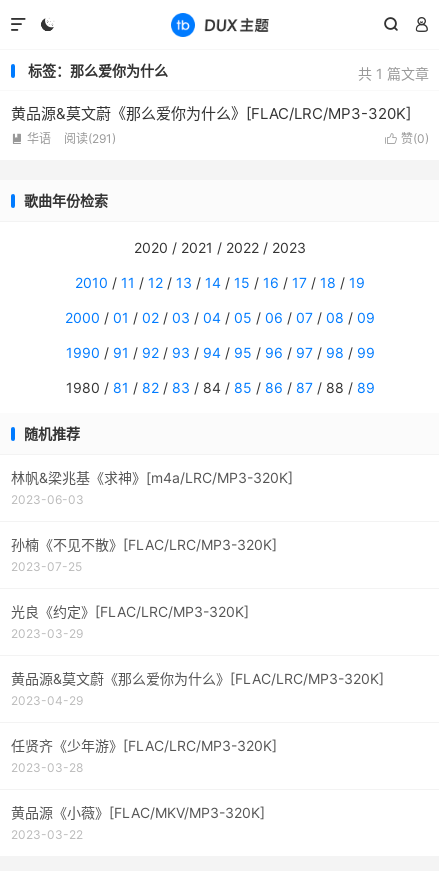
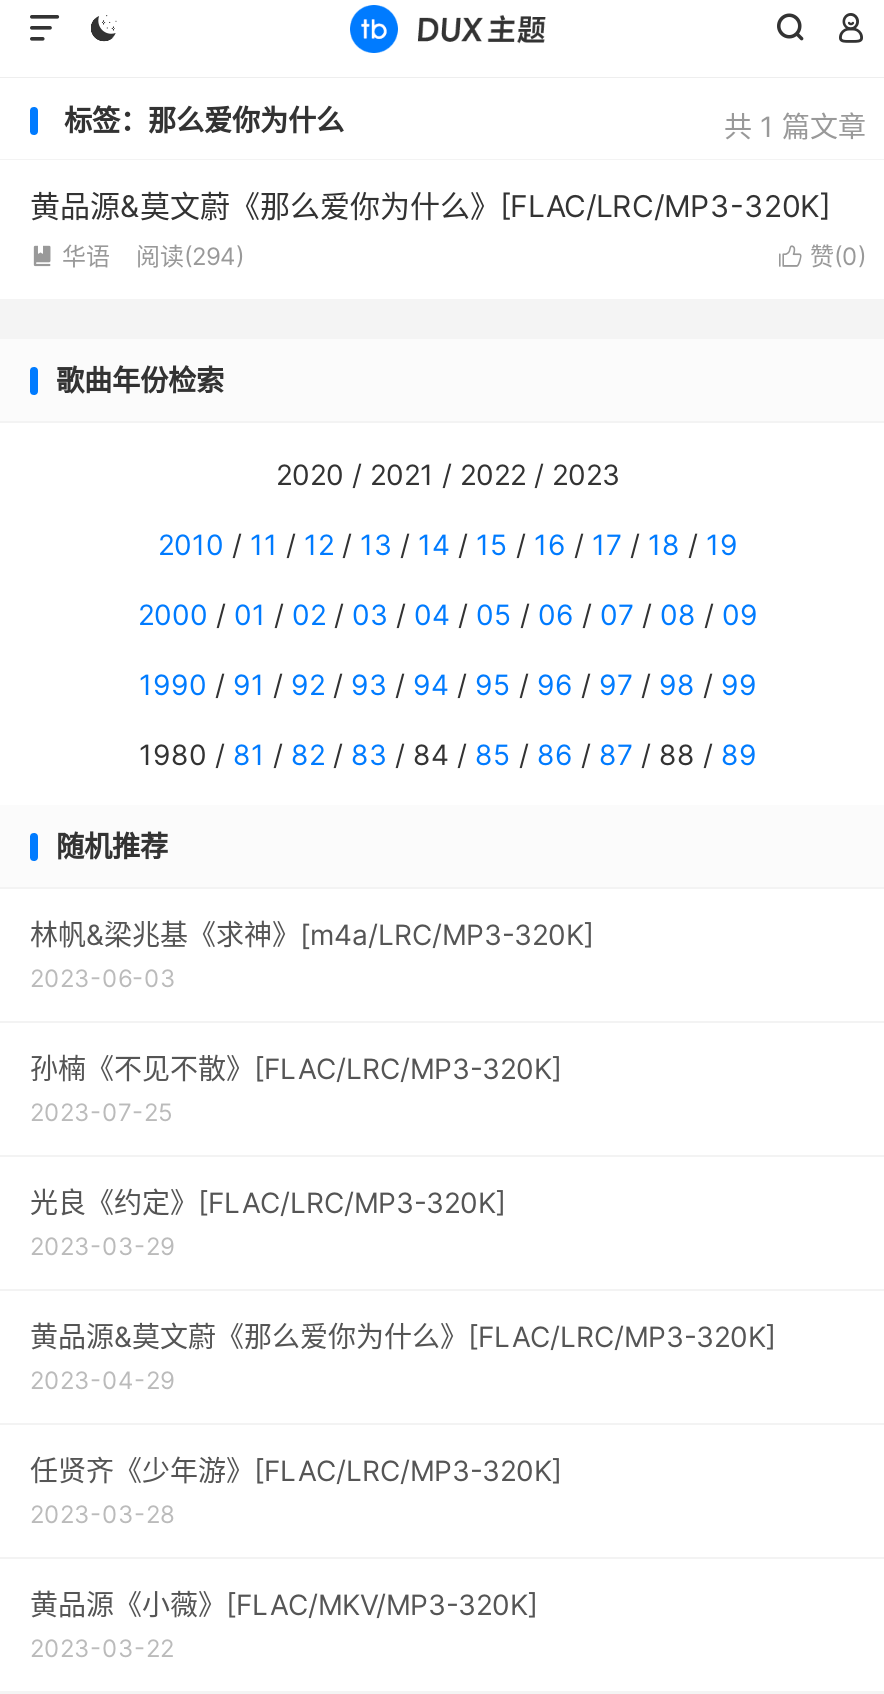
- 阅读(291)
+ 阅读(294)
